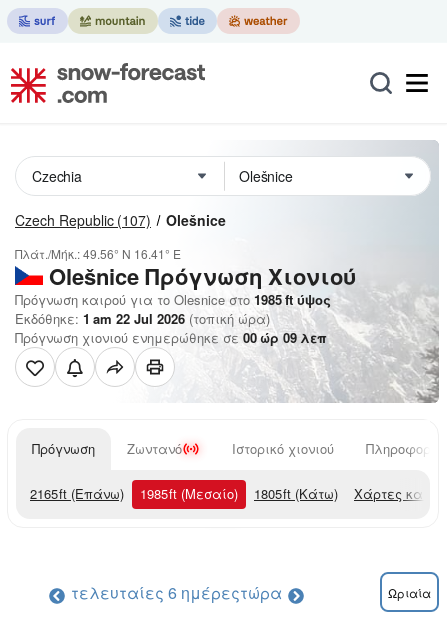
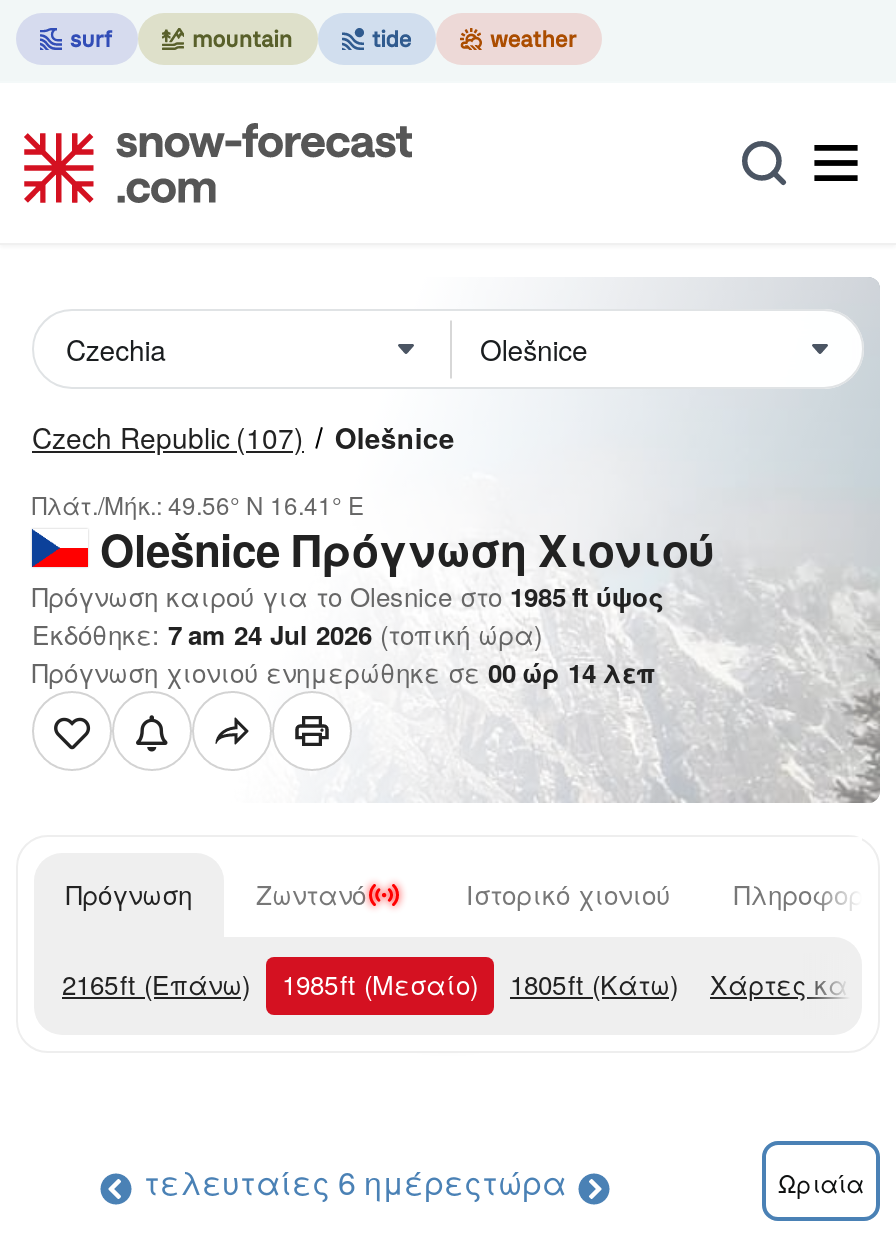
- Εκδόθηκε: 1 am 22 Jul 2026 (τοπική ώρα)
+ Εκδόθηκε: 7 am 24 Jul 2026 (τοπική ώρα)

- Πρόγνωση χιονιού ενημερώθηκε σε 00 ώρ 09 λεπ
+ Πρόγνωση χιονιού ενημερώθηκε σε 00 ώρ 14 λεπ
